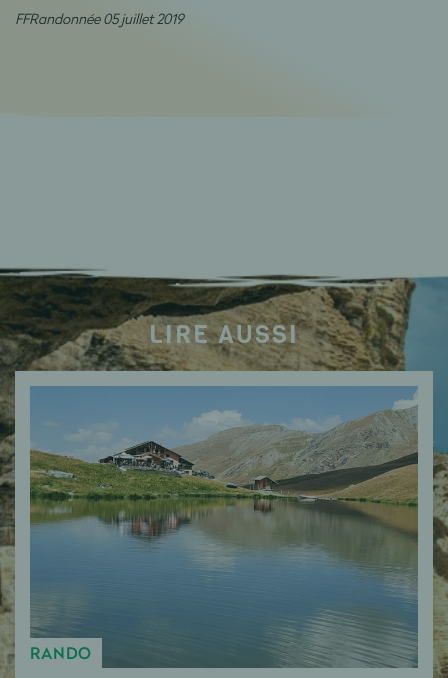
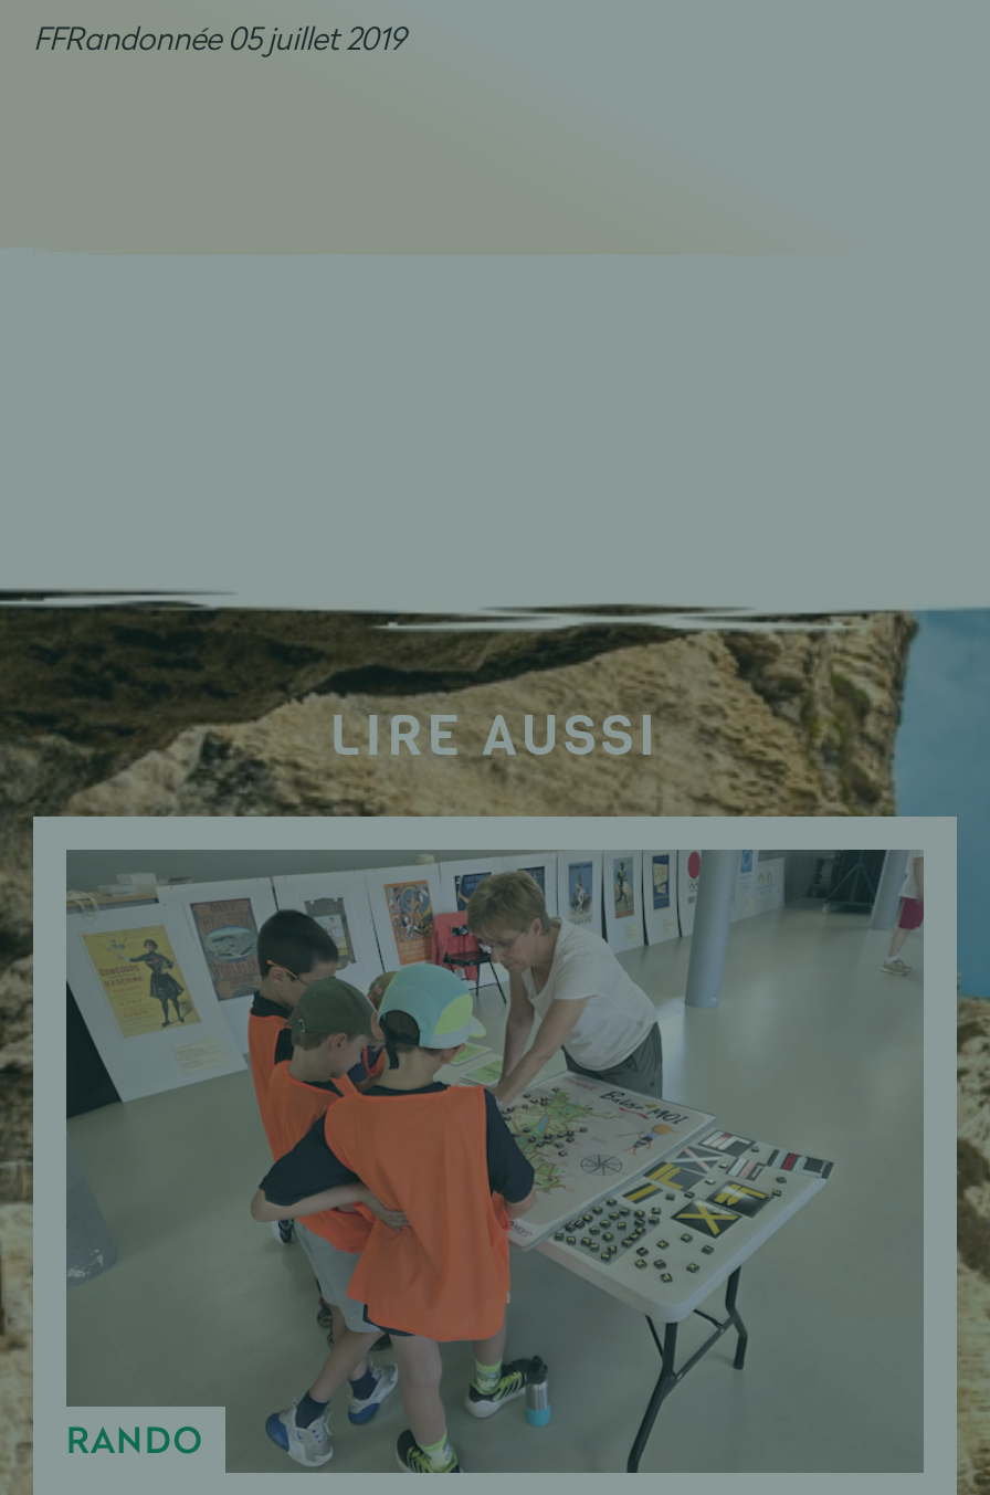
- [image]
+ [image]
